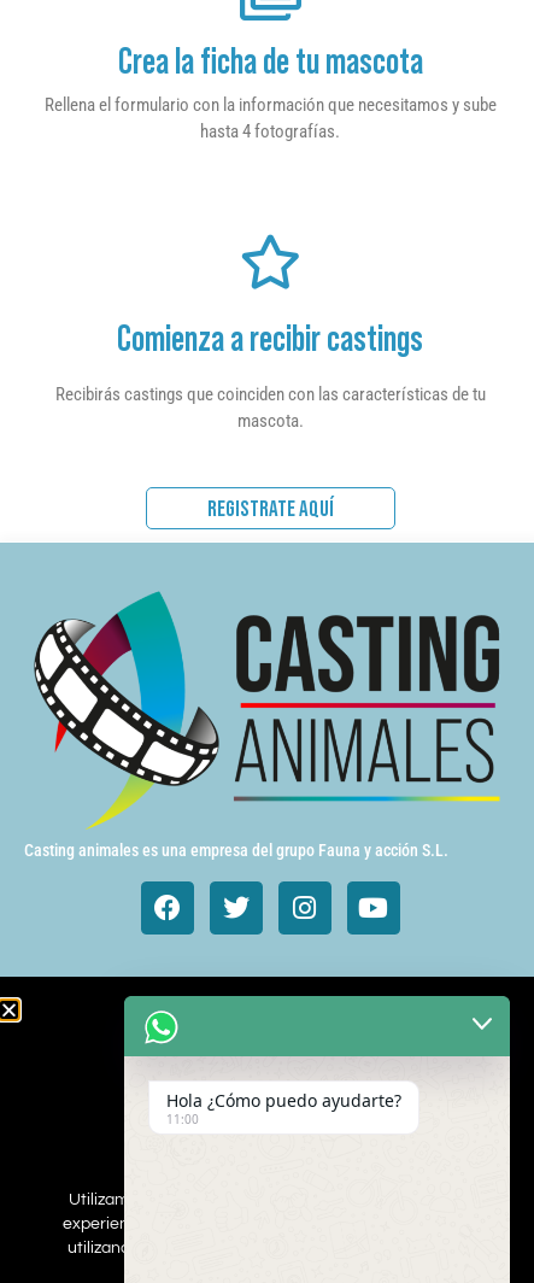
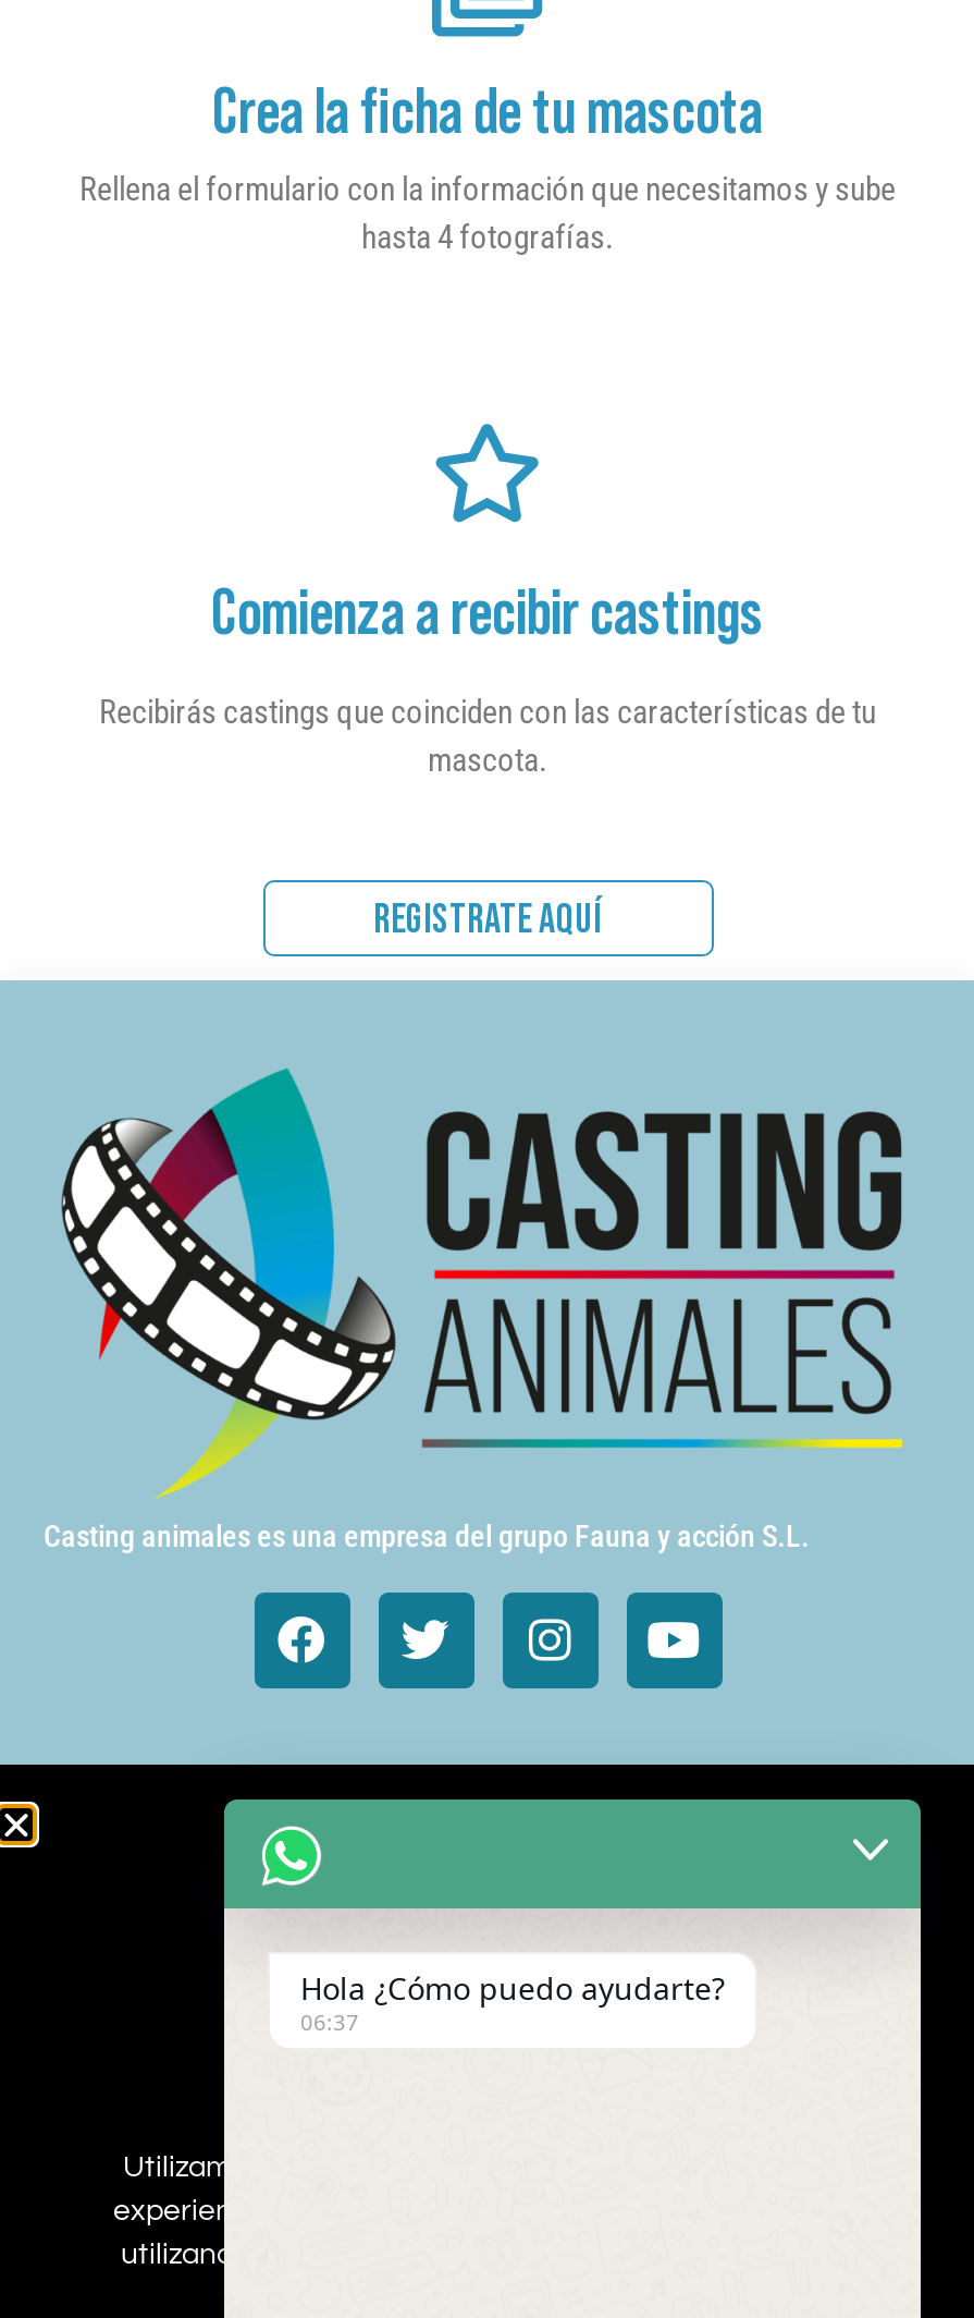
- 11:00
+ 06:37
